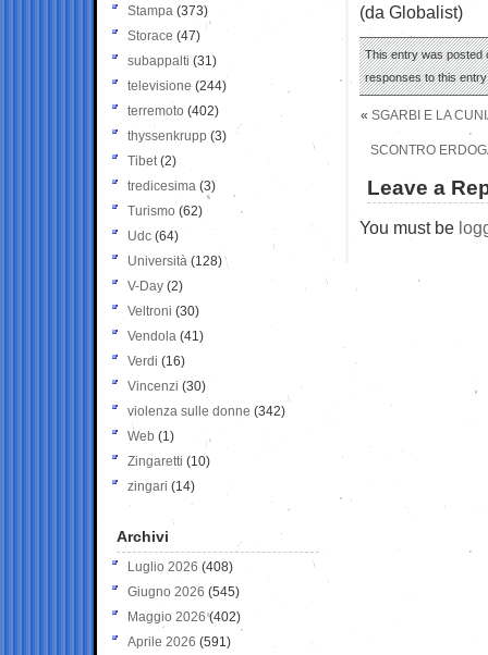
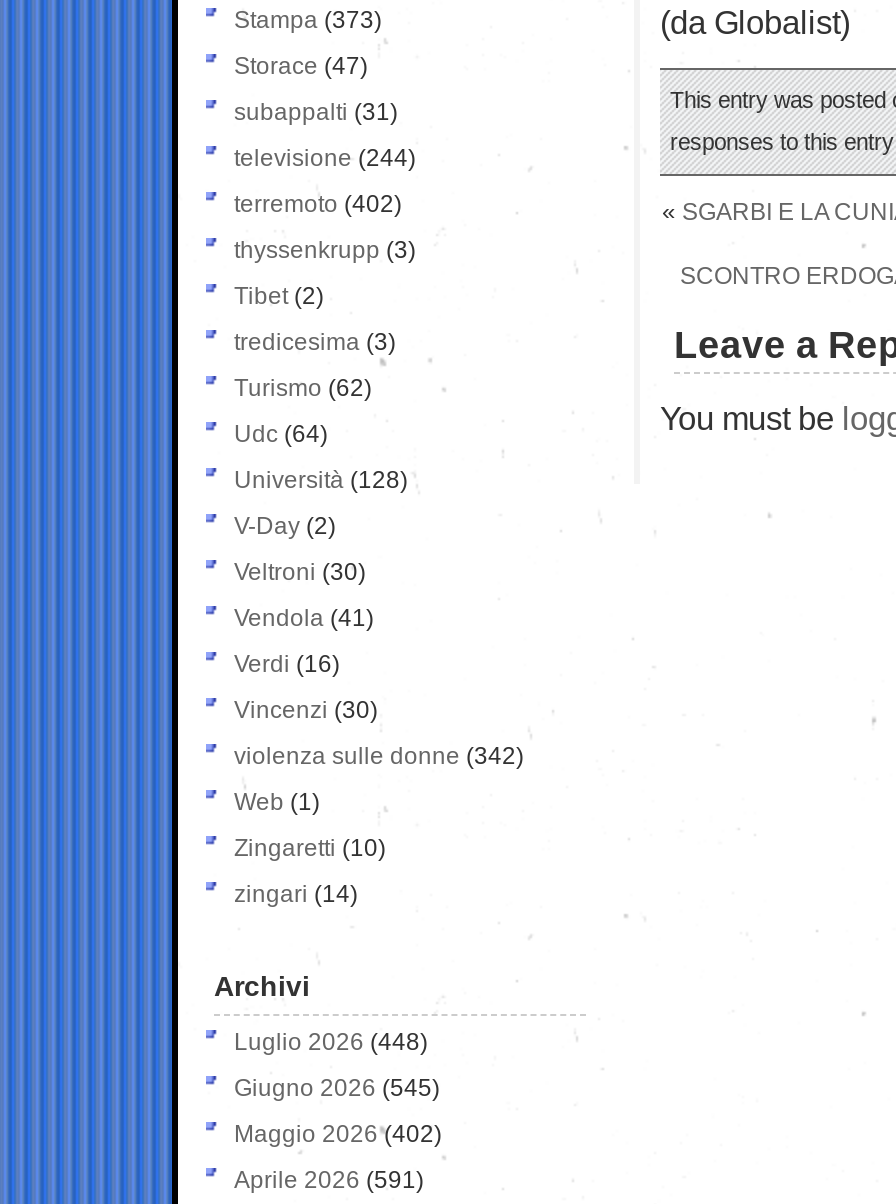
- Luglio 2026 (408)
+ Luglio 2026 (448)
